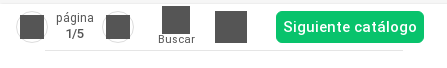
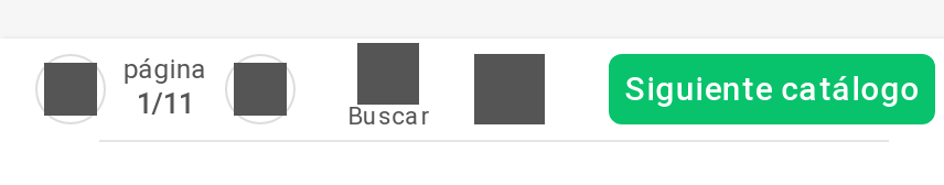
- 1/5
+ 1/11
